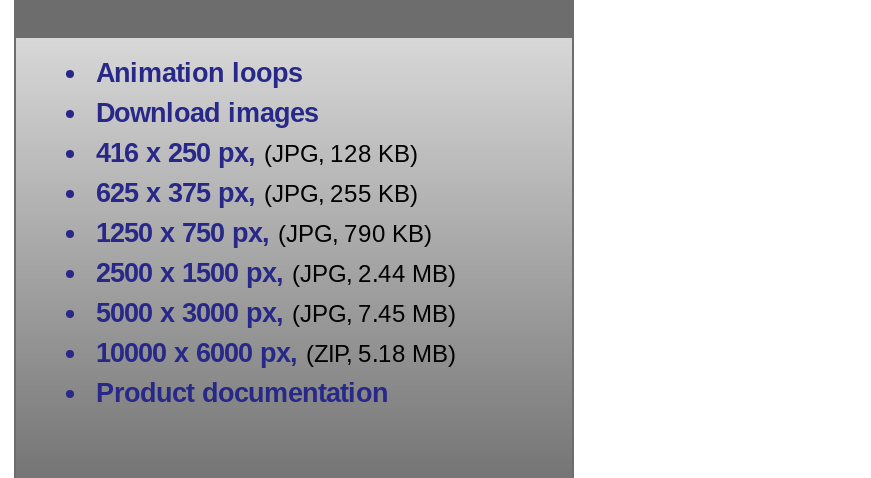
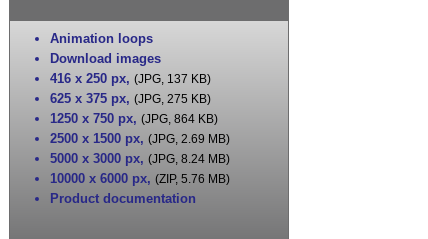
- 416 x 250 px, (JPG, 128 KB)
+ 416 x 250 px, (JPG, 137 KB)

- 625 x 375 px, (JPG, 255 KB)
+ 625 x 375 px, (JPG, 275 KB)

- 1250 x 750 px, (JPG, 790 KB)
+ 1250 x 750 px, (JPG, 864 KB)

- 2500 x 1500 px, (JPG, 2.44 MB)
+ 2500 x 1500 px, (JPG, 2.69 MB)

- 5000 x 3000 px, (JPG, 7.45 MB)
+ 5000 x 3000 px, (JPG, 8.24 MB)

- 10000 x 6000 px, (ZIP, 5.18 MB)
+ 10000 x 6000 px, (ZIP, 5.76 MB)
